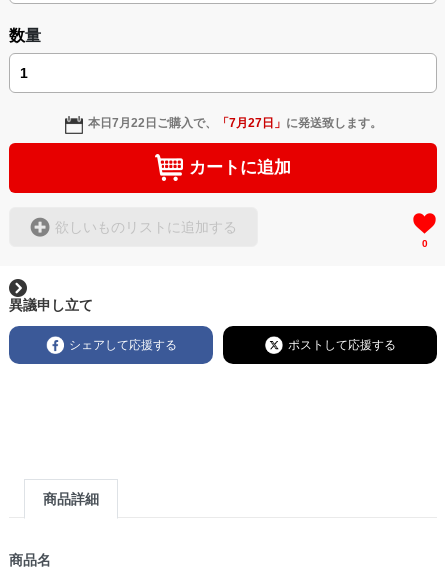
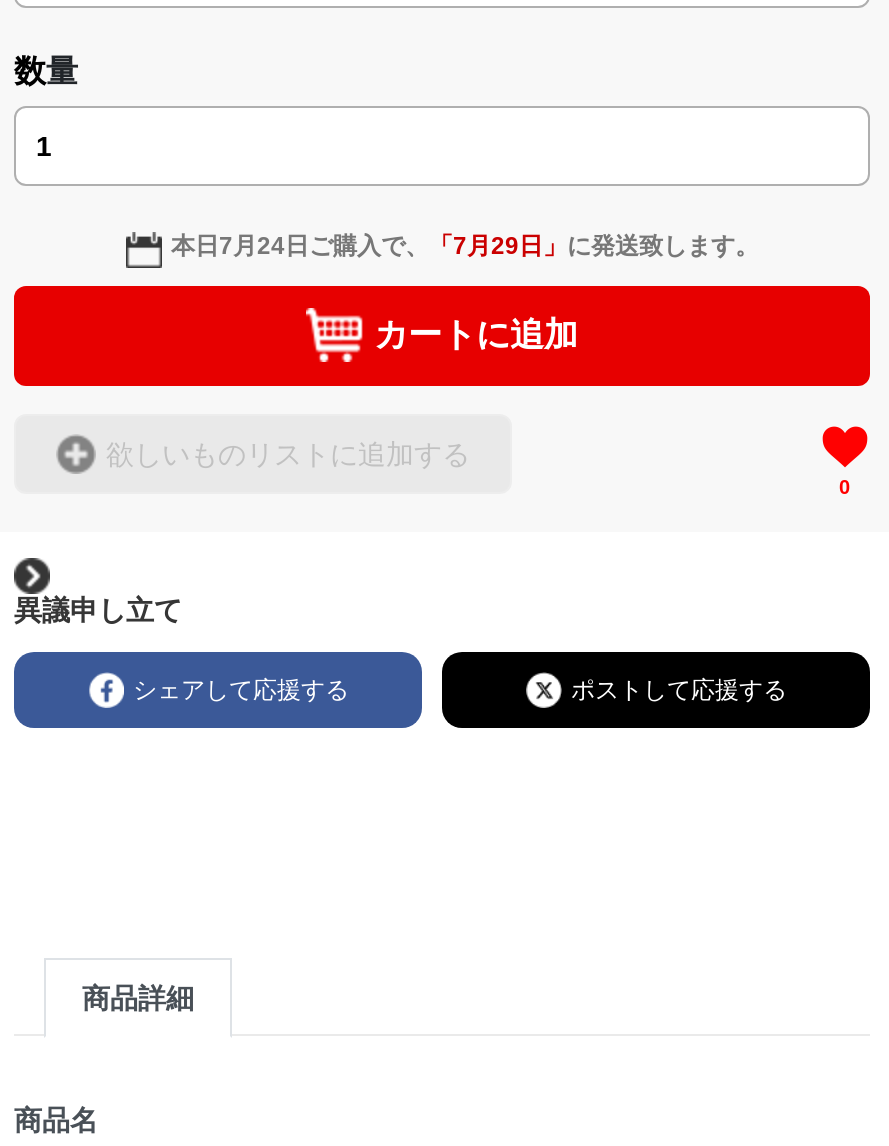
- 本日7月22日ご購入で、「7月27日」に発送致します。
+ 本日7月24日ご購入で、「7月29日」に発送致します。
